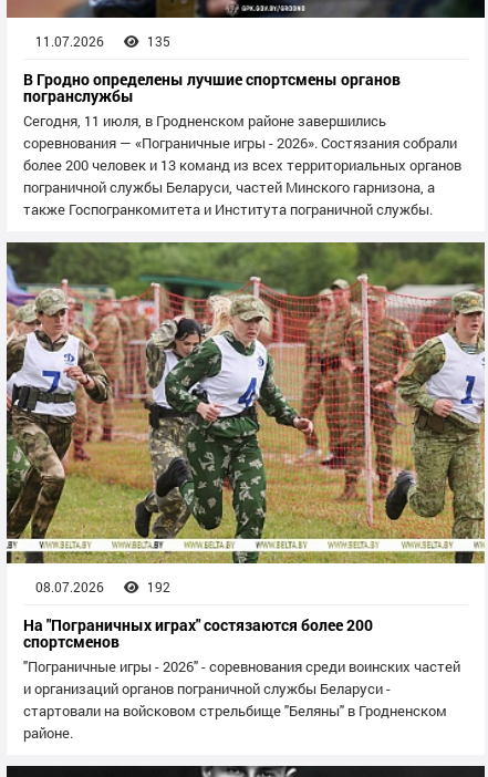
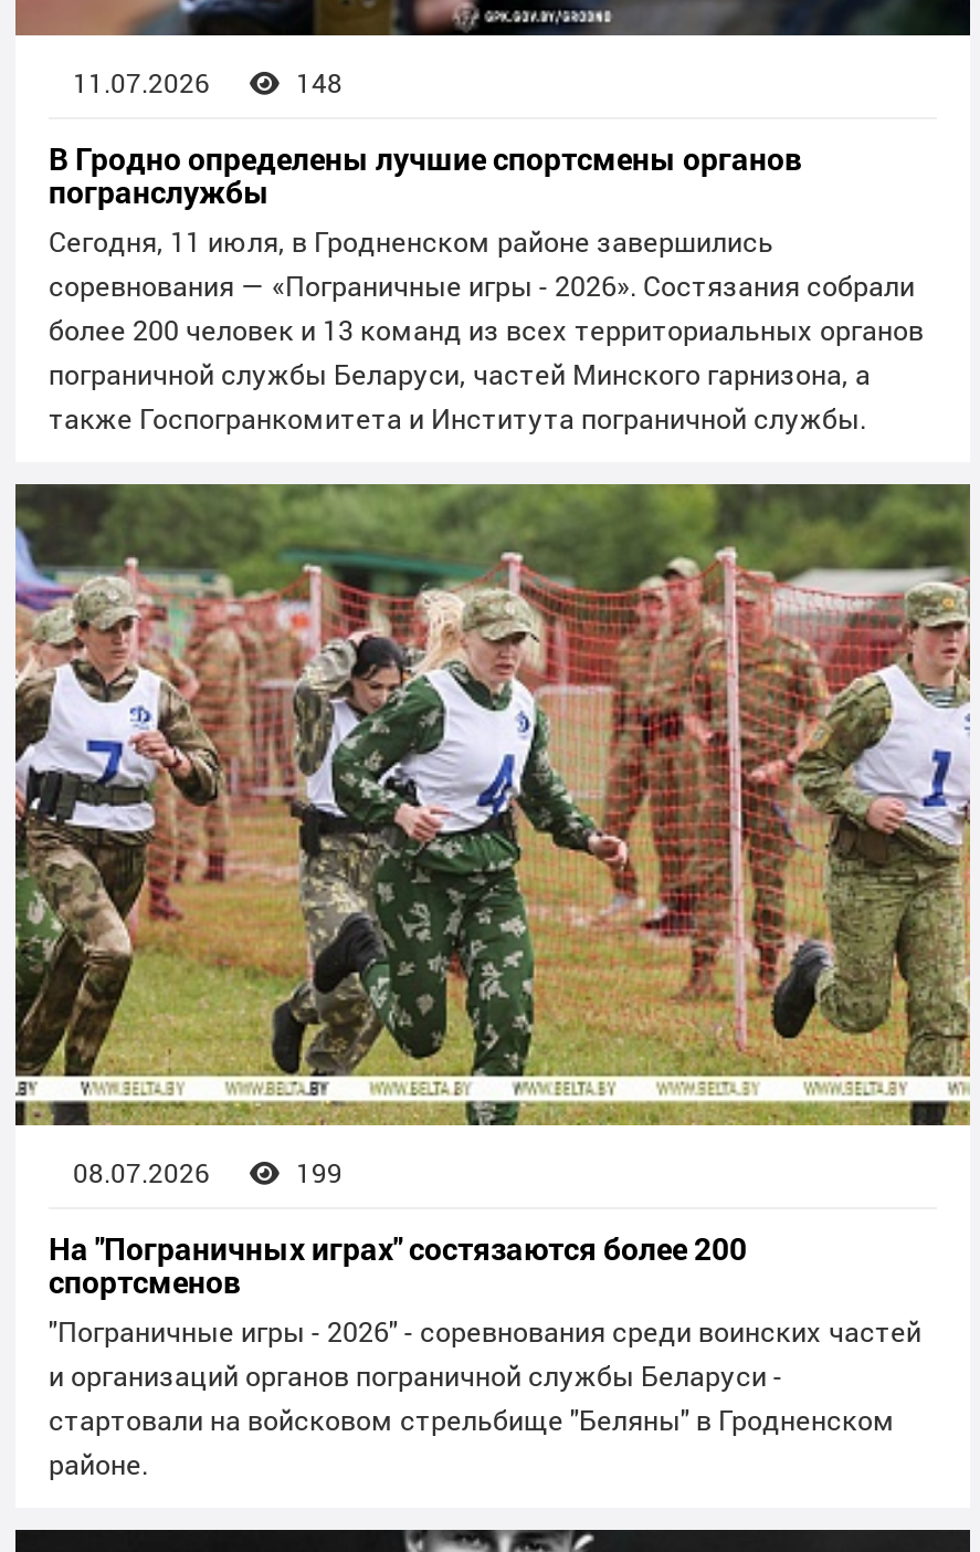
- 135
+ 148

- 192
+ 199
